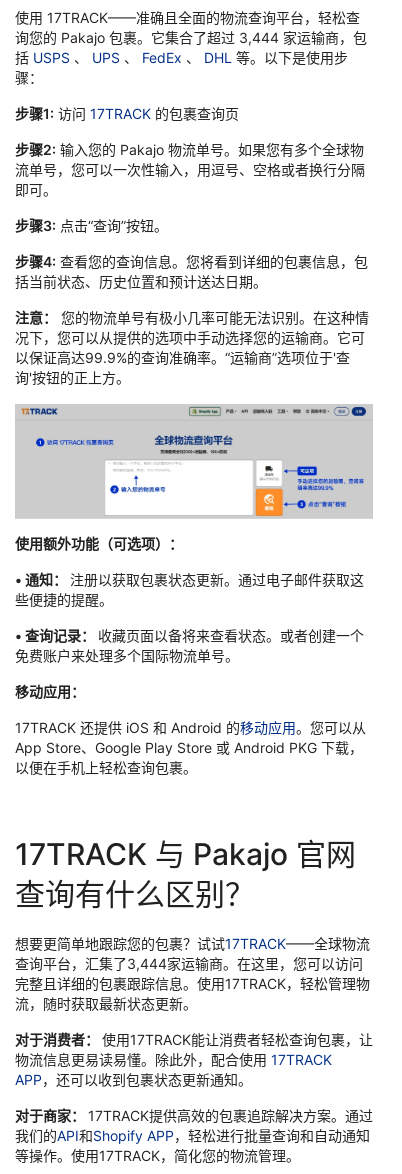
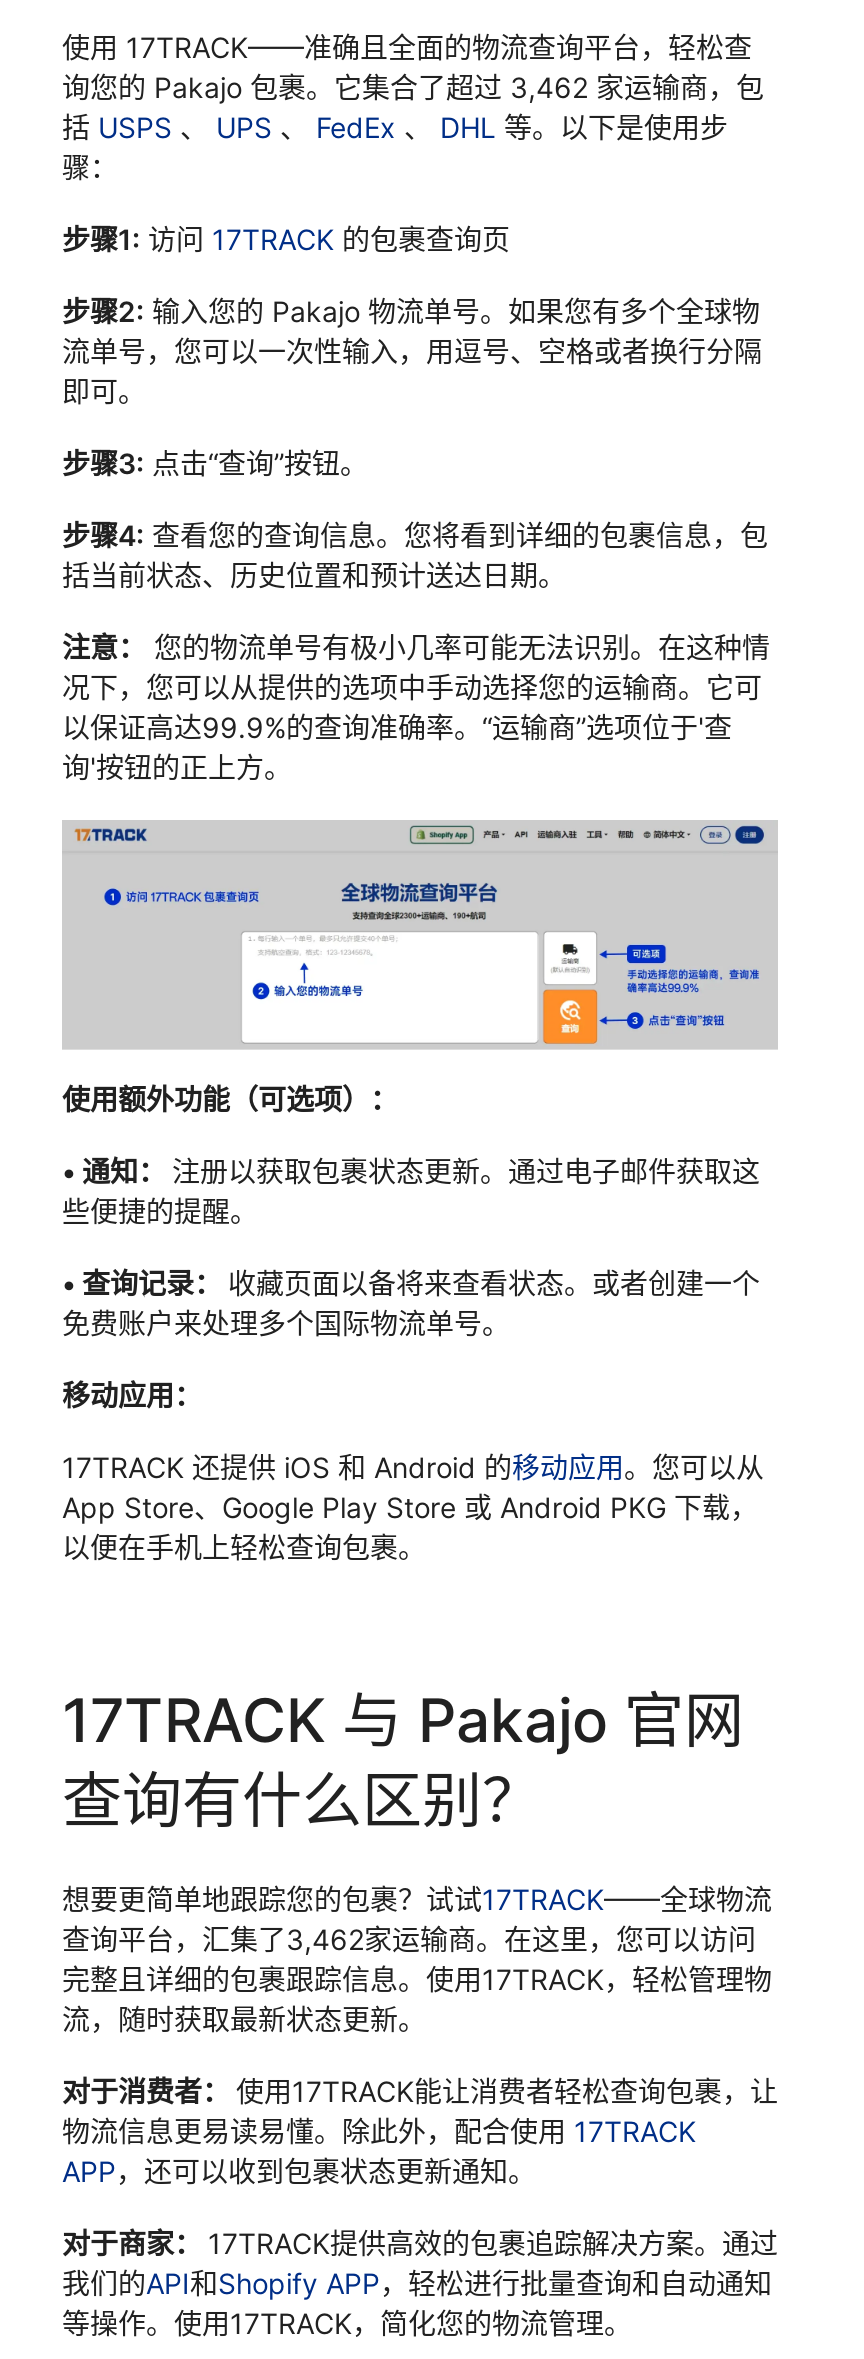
- 询您的 Pakajo 包裹。它集合了超过 3,444 家运输商，包
+ 询您的 Pakajo 包裹。它集合了超过 3,462 家运输商，包

- 查询平台，汇集了3,444家运输商。在这里，您可以访问
+ 查询平台，汇集了3,462家运输商。在这里，您可以访问
